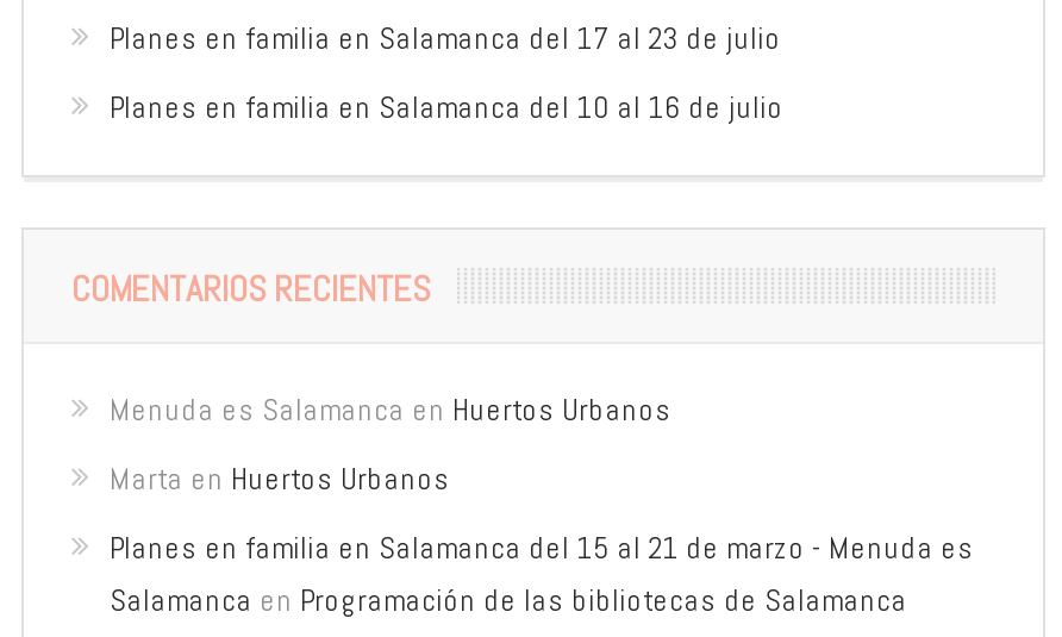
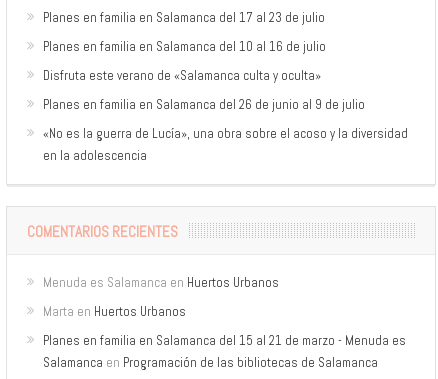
+ Disfruta este verano de «Salamanca culta y oculta»
+ Planes en familia en Salamanca del 26 de junio al 9 de julio
+ «No es la guerra de Lucía», una obra sobre el acoso y la diversidad
+ en la adolescencia
